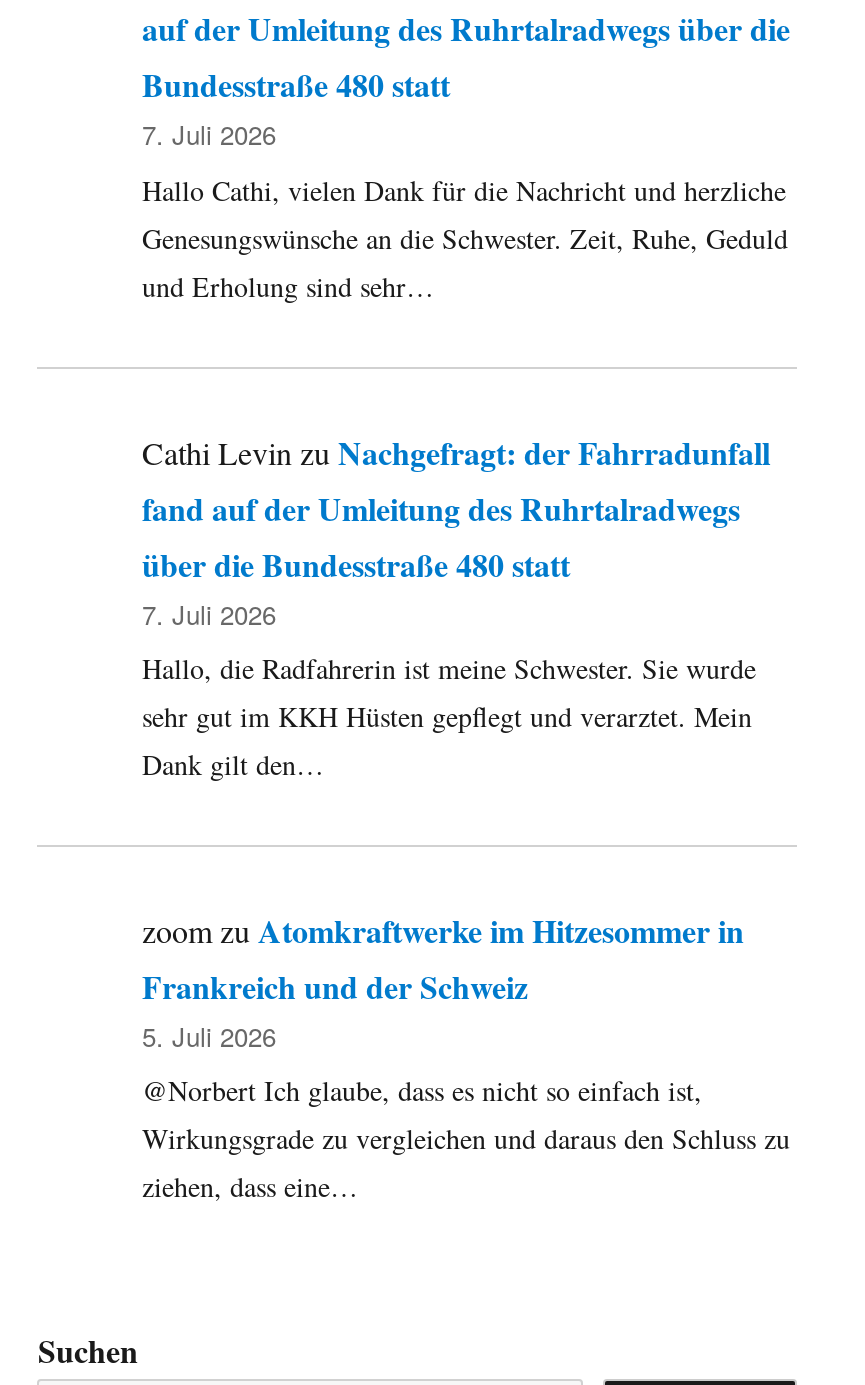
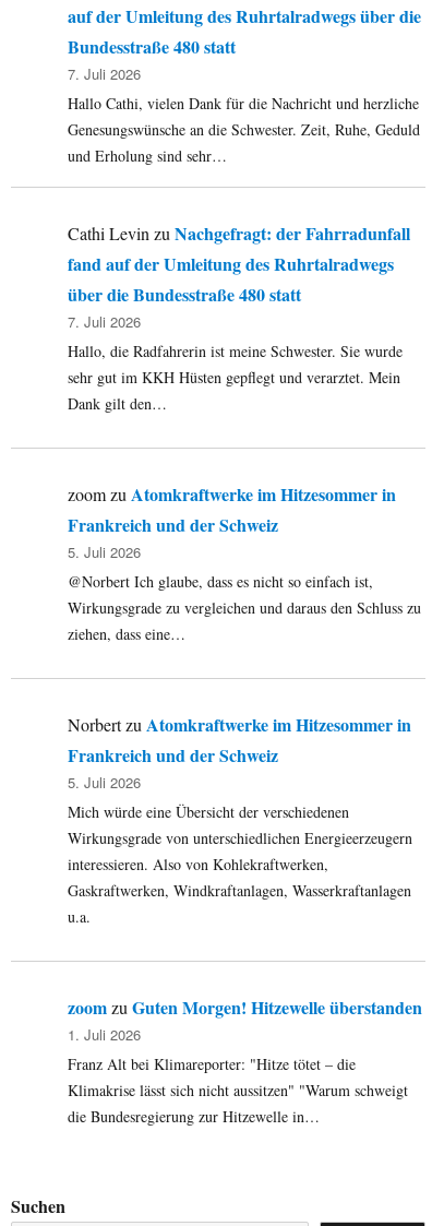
+ Norbert zu Atomkraftwerke im Hitzesommer in
+ Frankreich und der Schweiz
+ 5. Juli 2026
+ Mich würde eine Übersicht der verschiedenen
+ Wirkungsgrade von unterschiedlichen Energieerzeugern
+ interessieren. Also von Kohlekraftwerken,
+ Gaskraftwerken, Windkraftanlagen, Wasserkraftanlagen
+ u.a.

+ zoom zu Guten Morgen! Hitzewelle überstanden
+ 1. Juli 2026
+ Franz Alt bei Klimareporter: "Hitze tötet – die
+ Klimakrise lässt sich nicht aussitzen" "Warum schweigt
+ die Bundesregierung zur Hitzewelle in…
